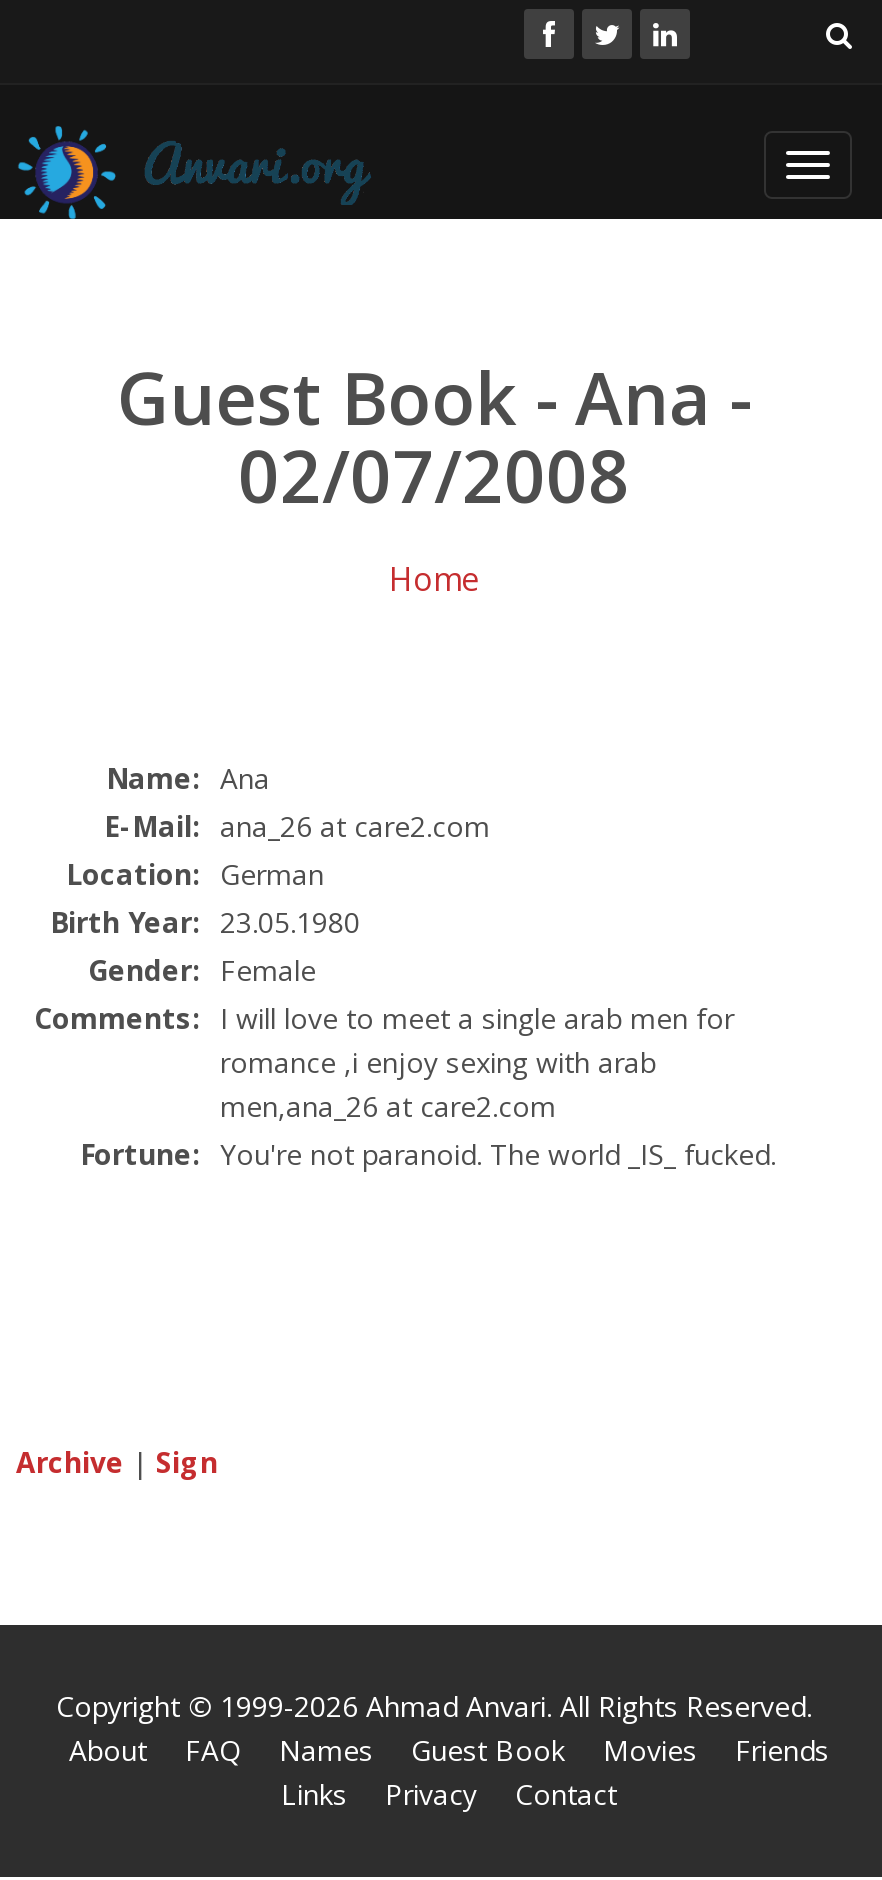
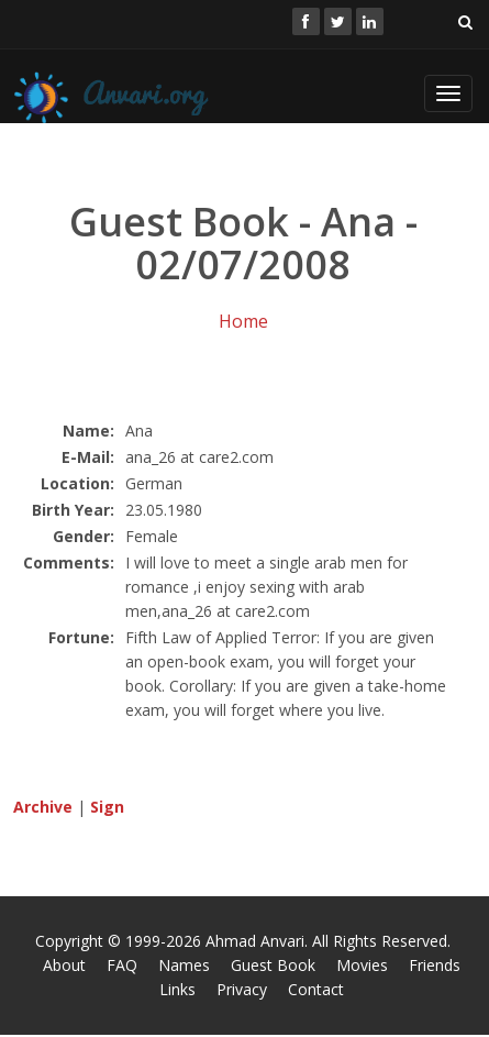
- Fortune: You're not paranoid. The world _IS_ fucked.
+ Fortune: Fifth Law of Applied Terror: If you are given
+ an open-book exam, you will forget your
+ book. Corollary: If you are given a take-home
+ exam, you will forget where you live.
